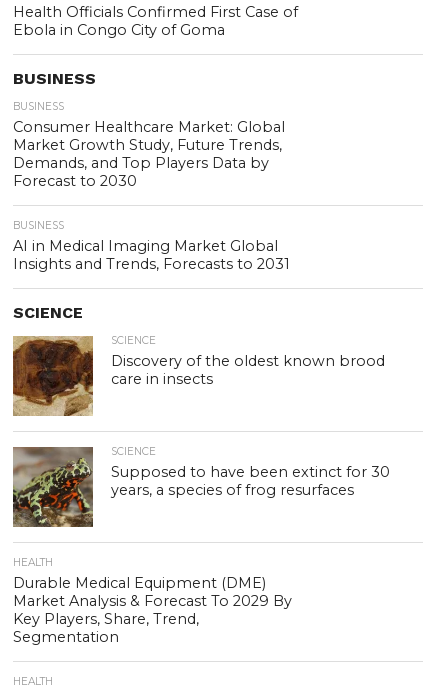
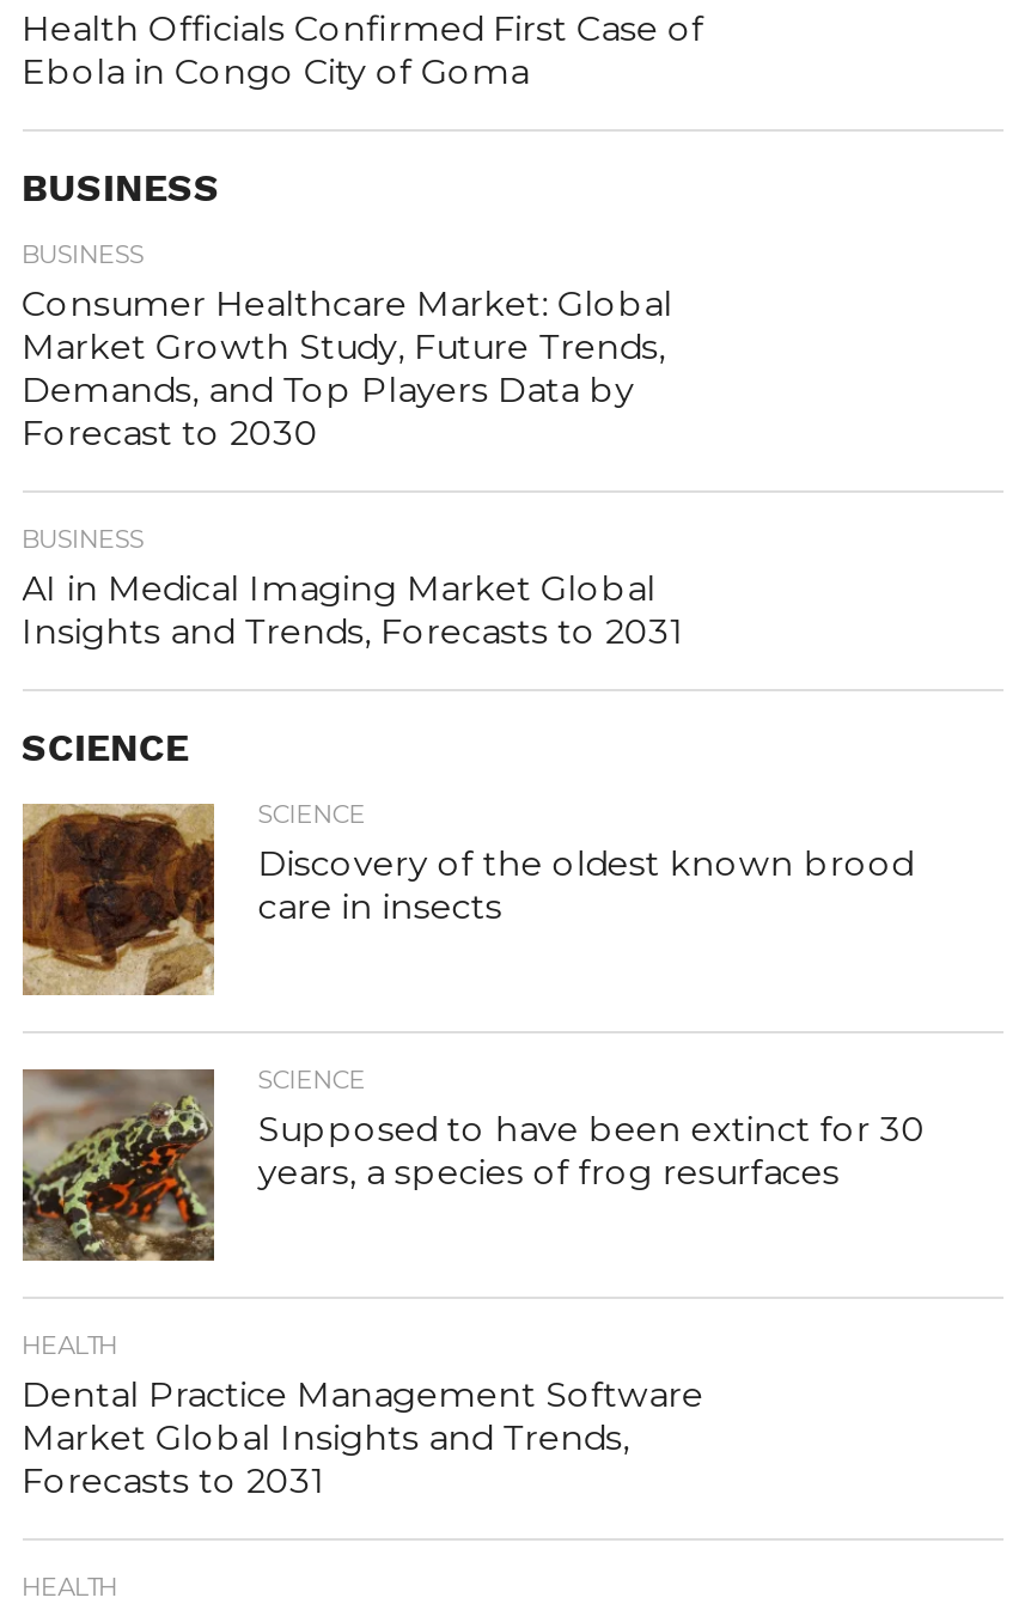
- Durable Medical Equipment (DME)
- Market Analysis & Forecast To 2029 By
- Key Players, Share, Trend,
- Segmentation
+ Dental Practice Management Software
+ Market Global Insights and Trends,
+ Forecasts to 2031
